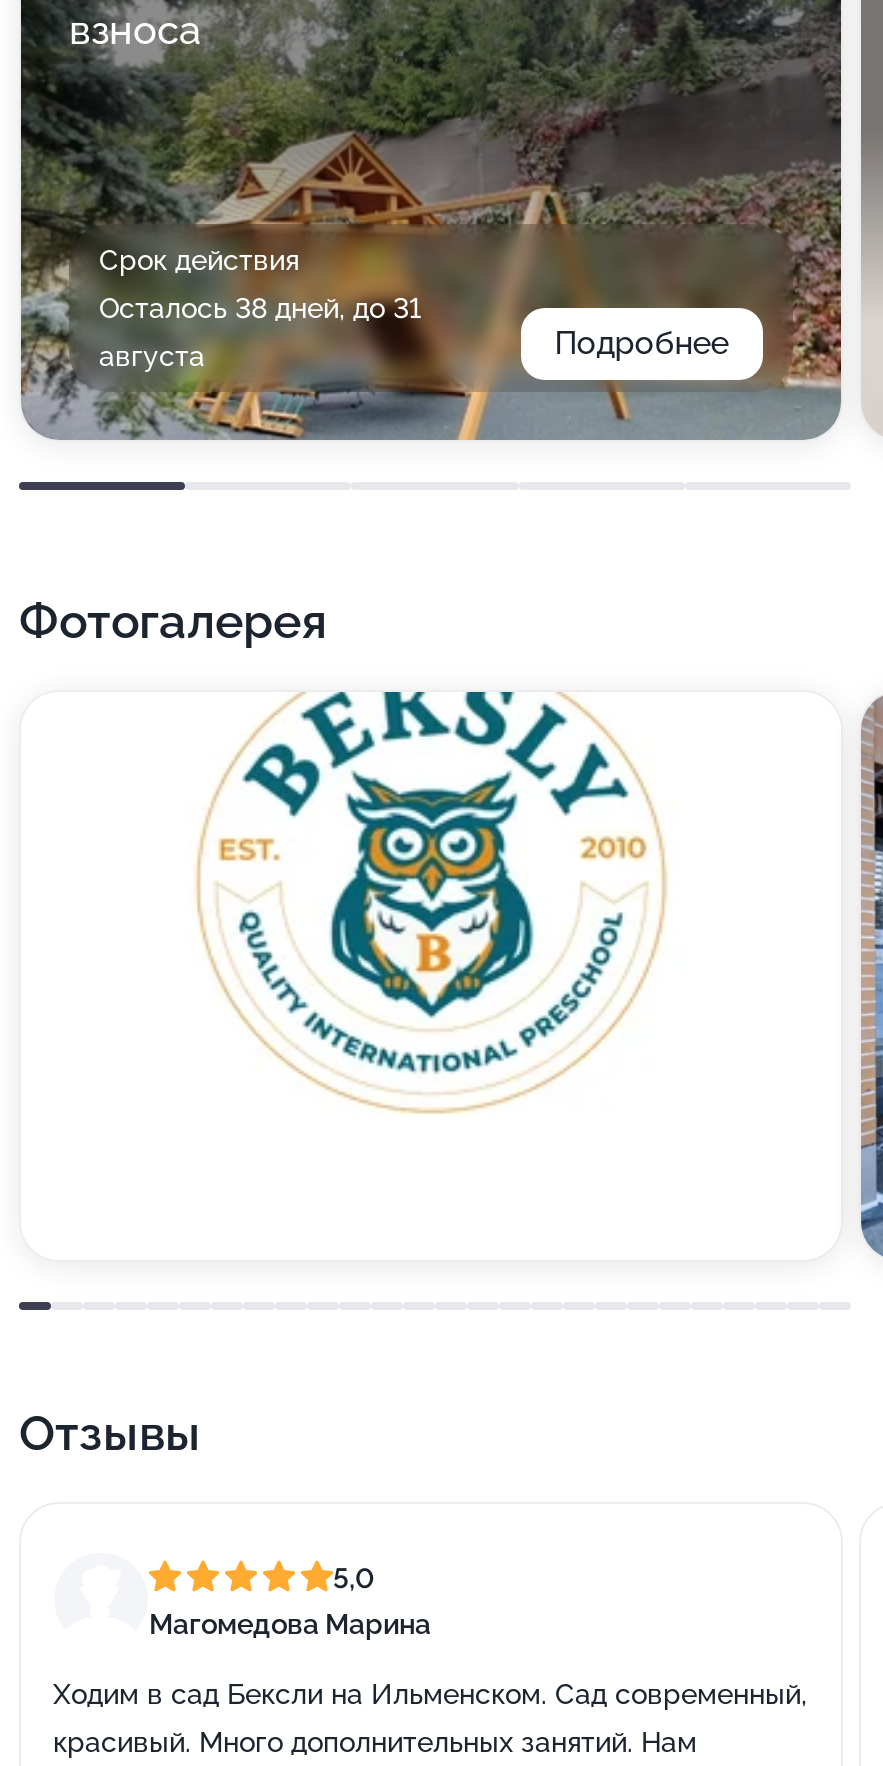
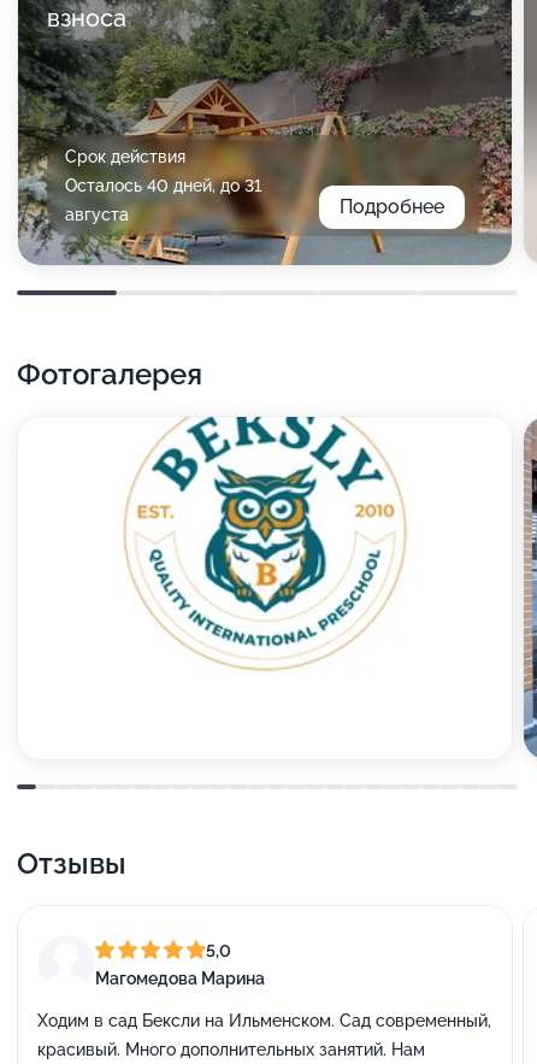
- Осталось 38 дней, до 31
+ Осталось 40 дней, до 31
